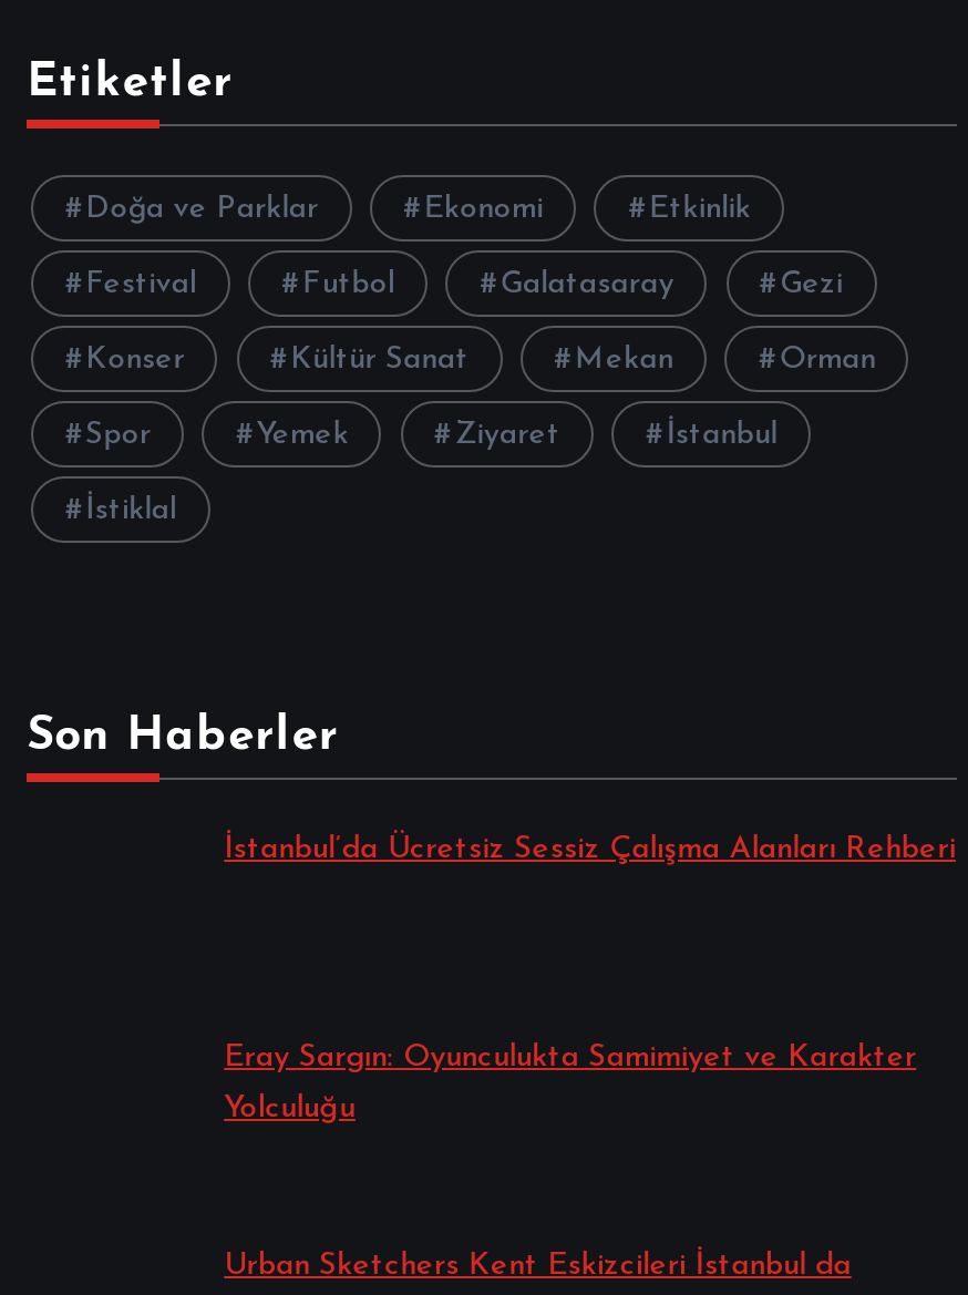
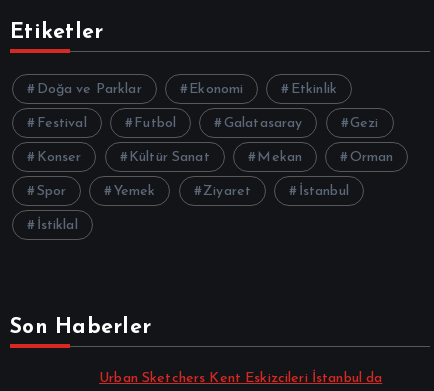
- İstanbul’da Ücretsiz Sessiz Çalışma Alanları Rehberi

- Eray Sargın: Oyunculukta Samimiyet ve Karakter
- Yolculuğu
